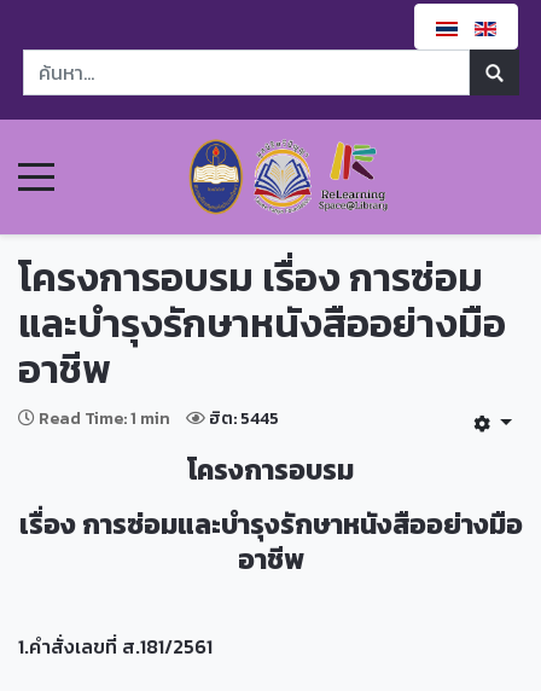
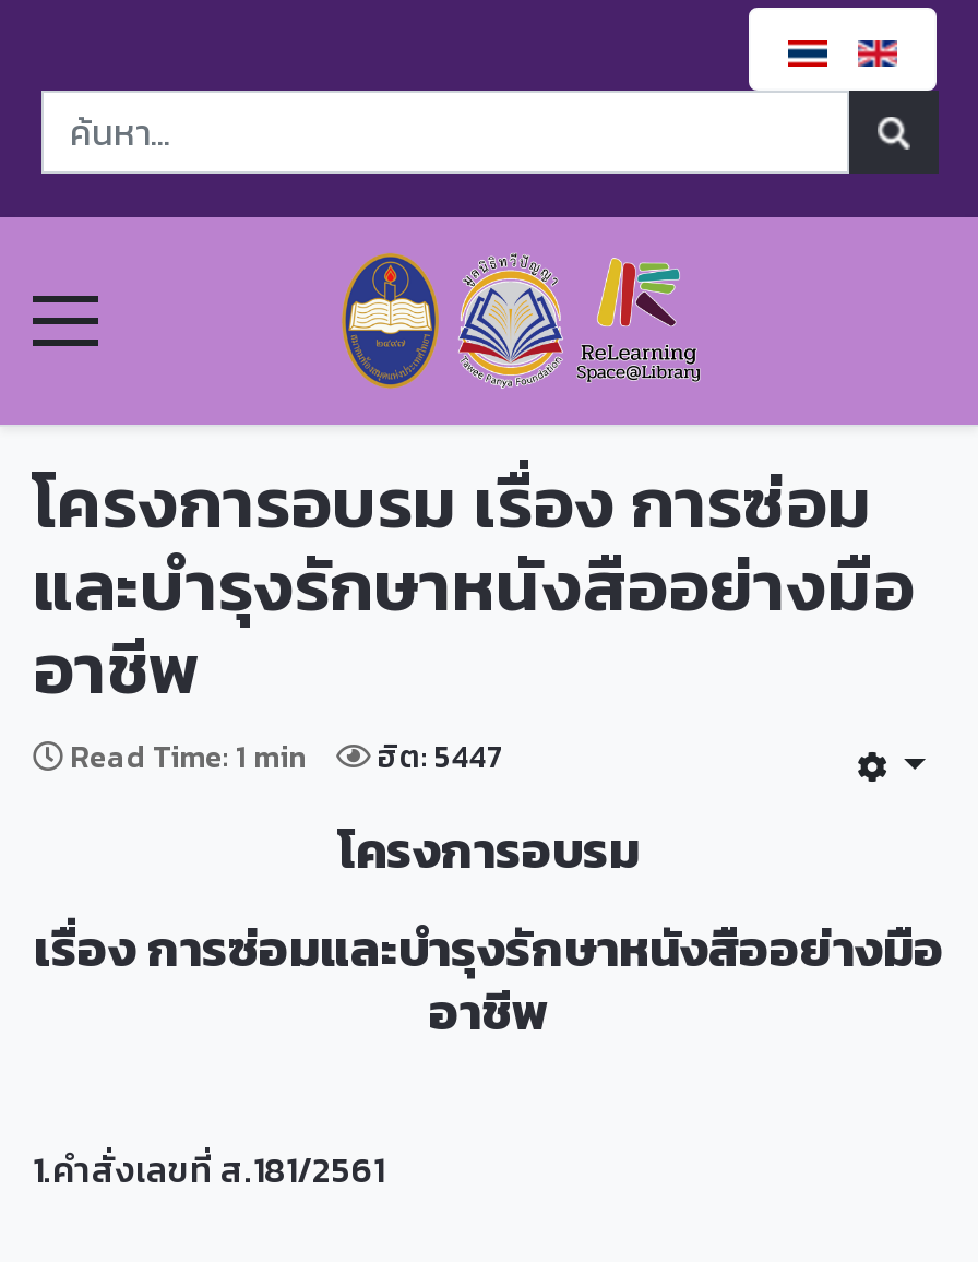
- Read Time: 1 min ฮิต: 5445
+ Read Time: 1 min ฮิต: 5447
